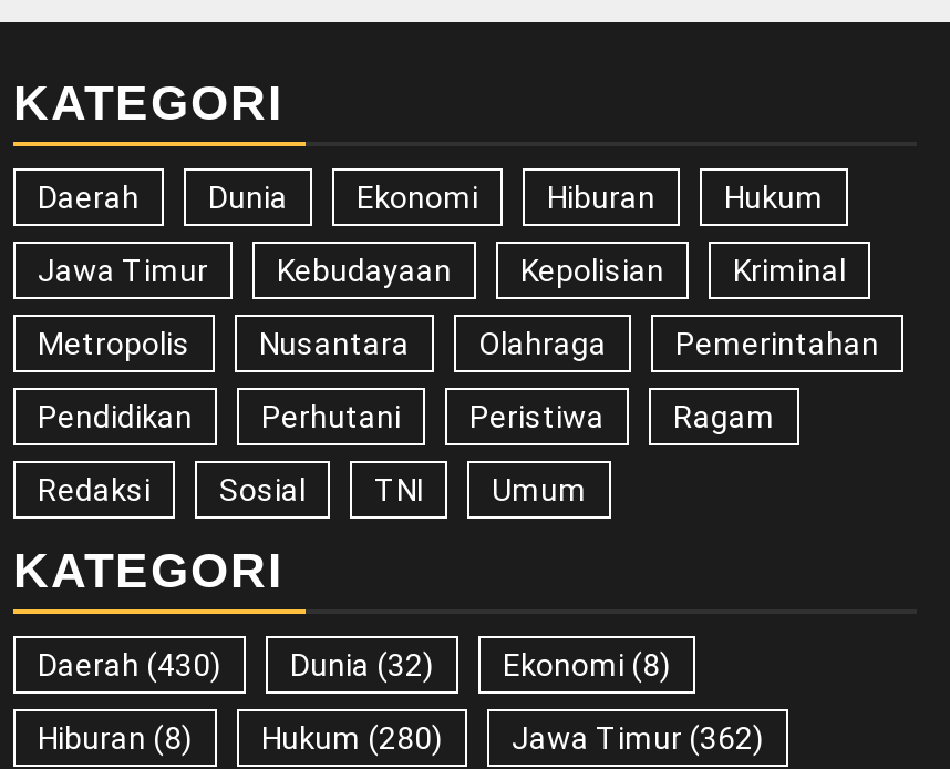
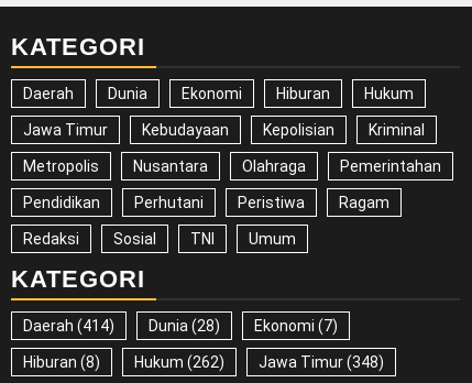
- Daerah (430)
+ Daerah (414)

- Dunia (32)
+ Dunia (28)

- Ekonomi (8)
+ Ekonomi (7)

- Hukum (280)
+ Hukum (262)

- Jawa Timur (362)
+ Jawa Timur (348)
